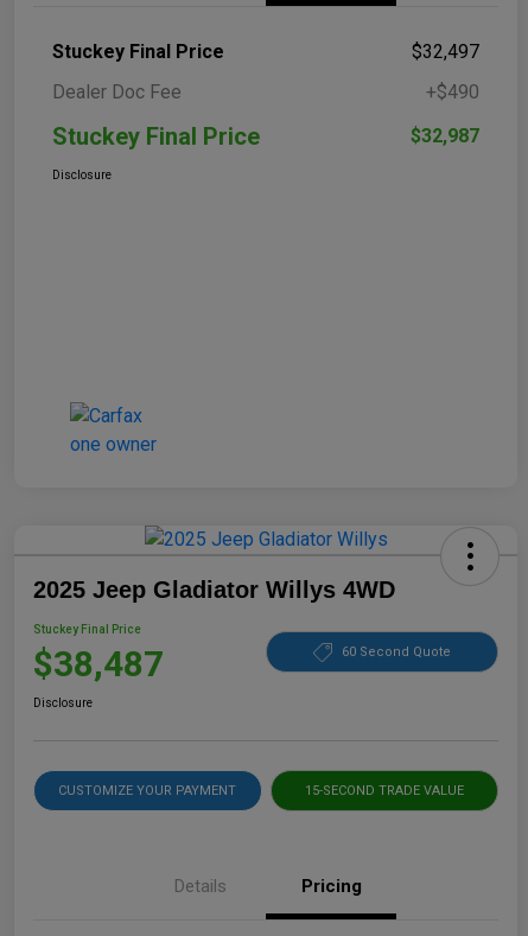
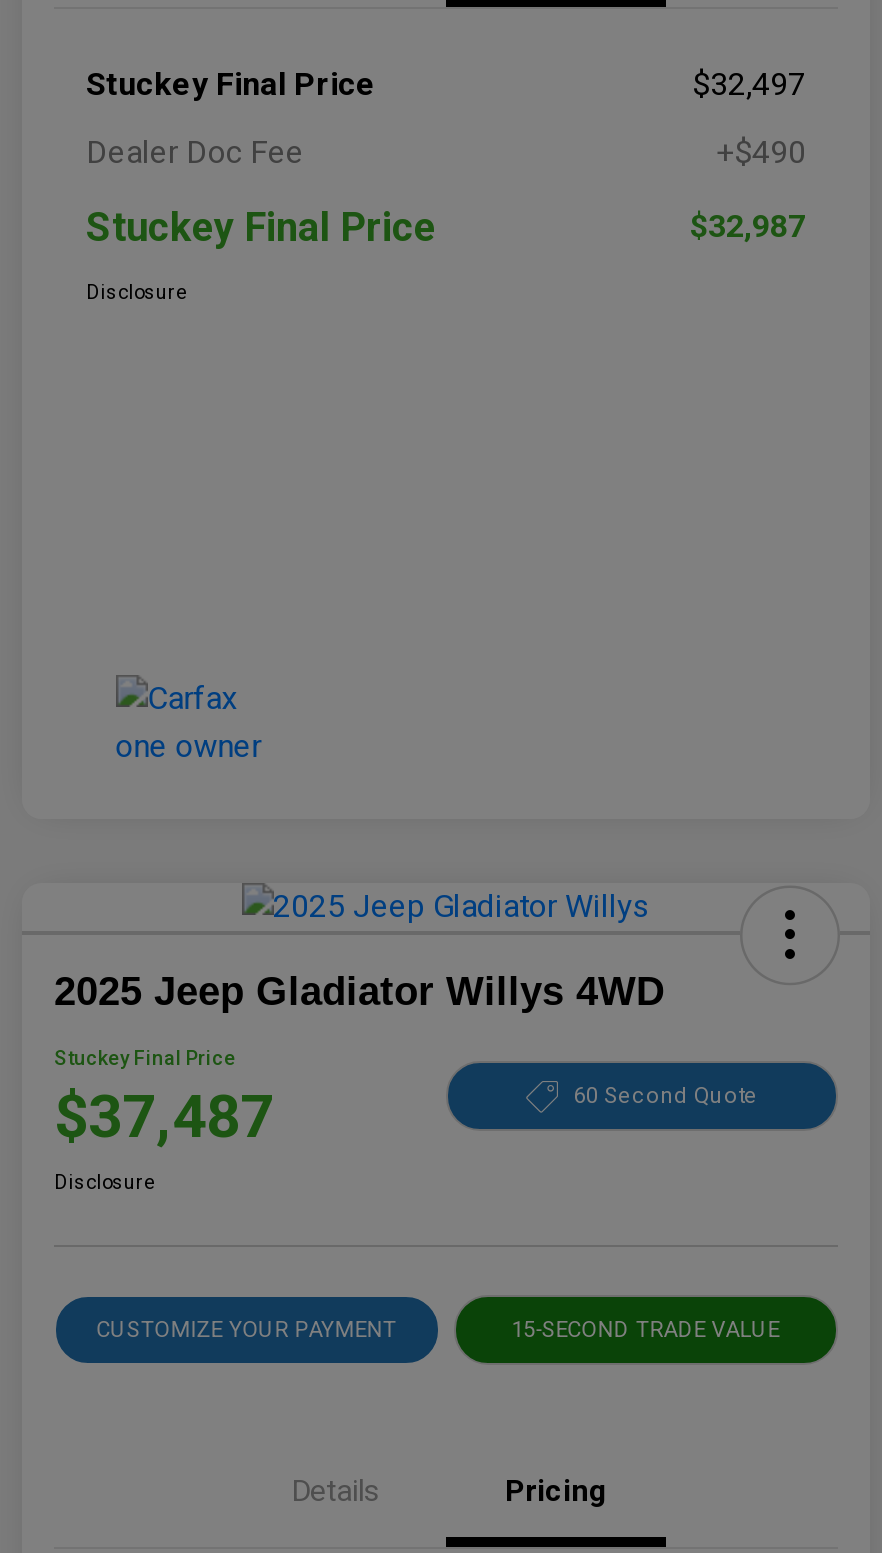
- $38,487
+ $37,487
